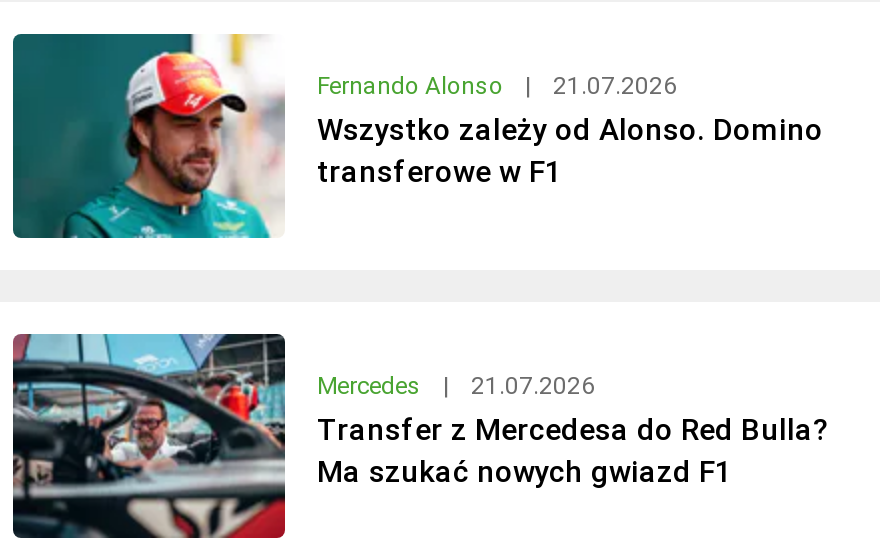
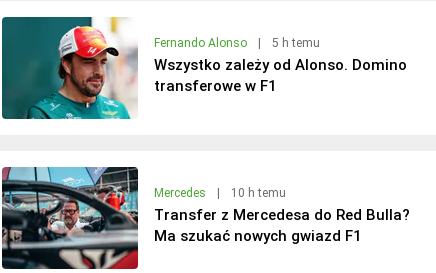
- 21.07.2026
+ 5 h temu

- 21.07.2026
+ 10 h temu
